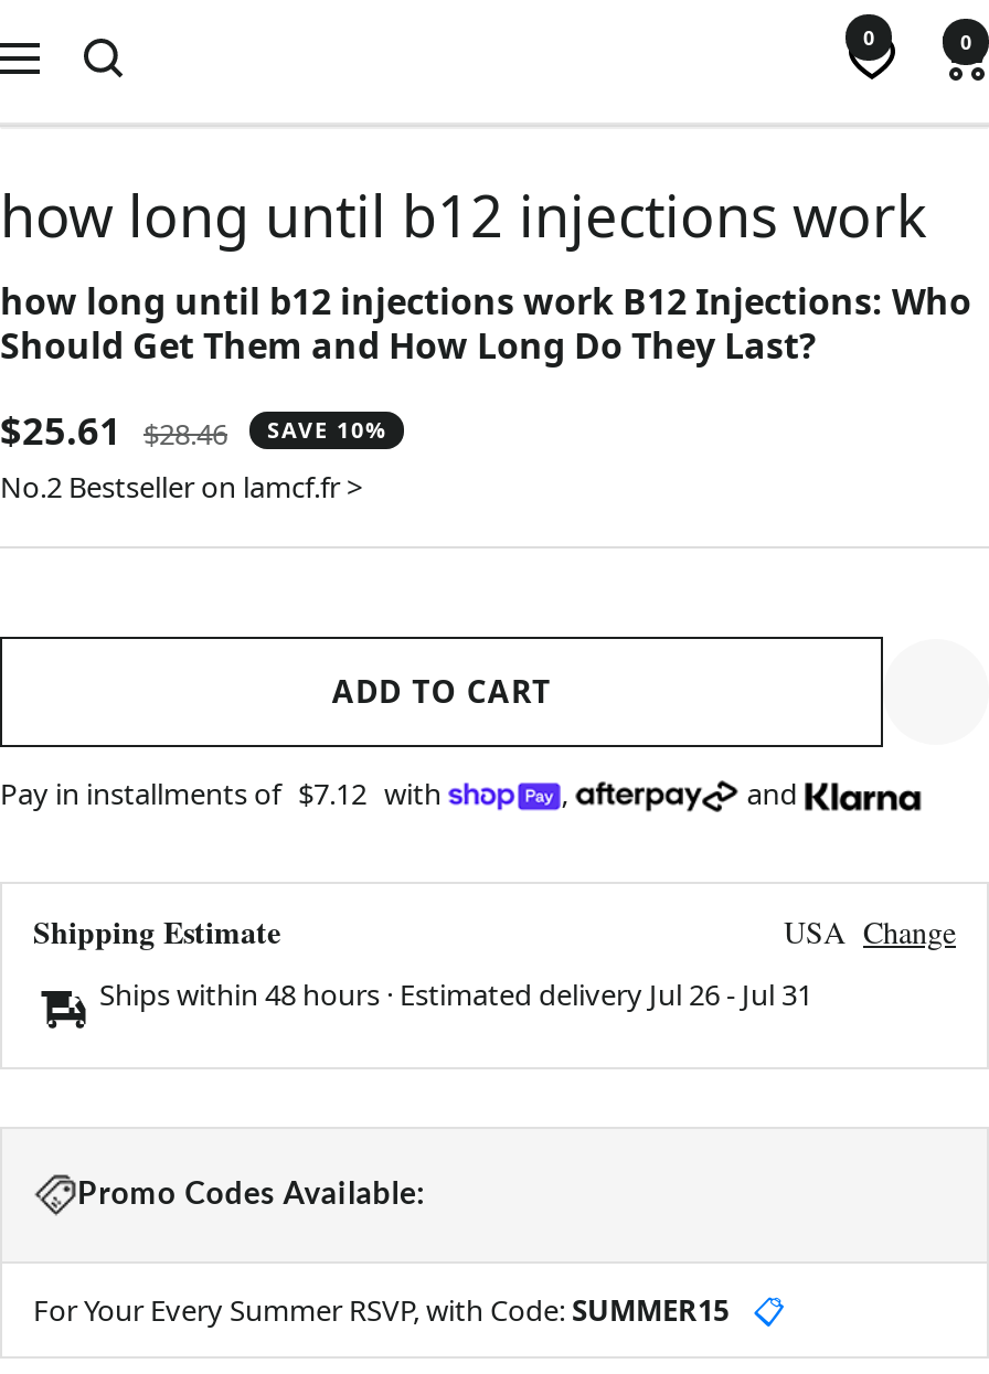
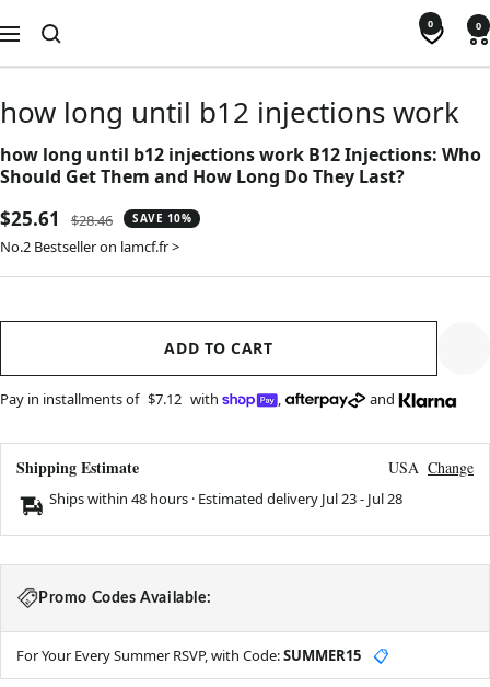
- Ships within 48 hours · Estimated delivery Jul 26 - Jul 31
+ Ships within 48 hours · Estimated delivery Jul 23 - Jul 28
